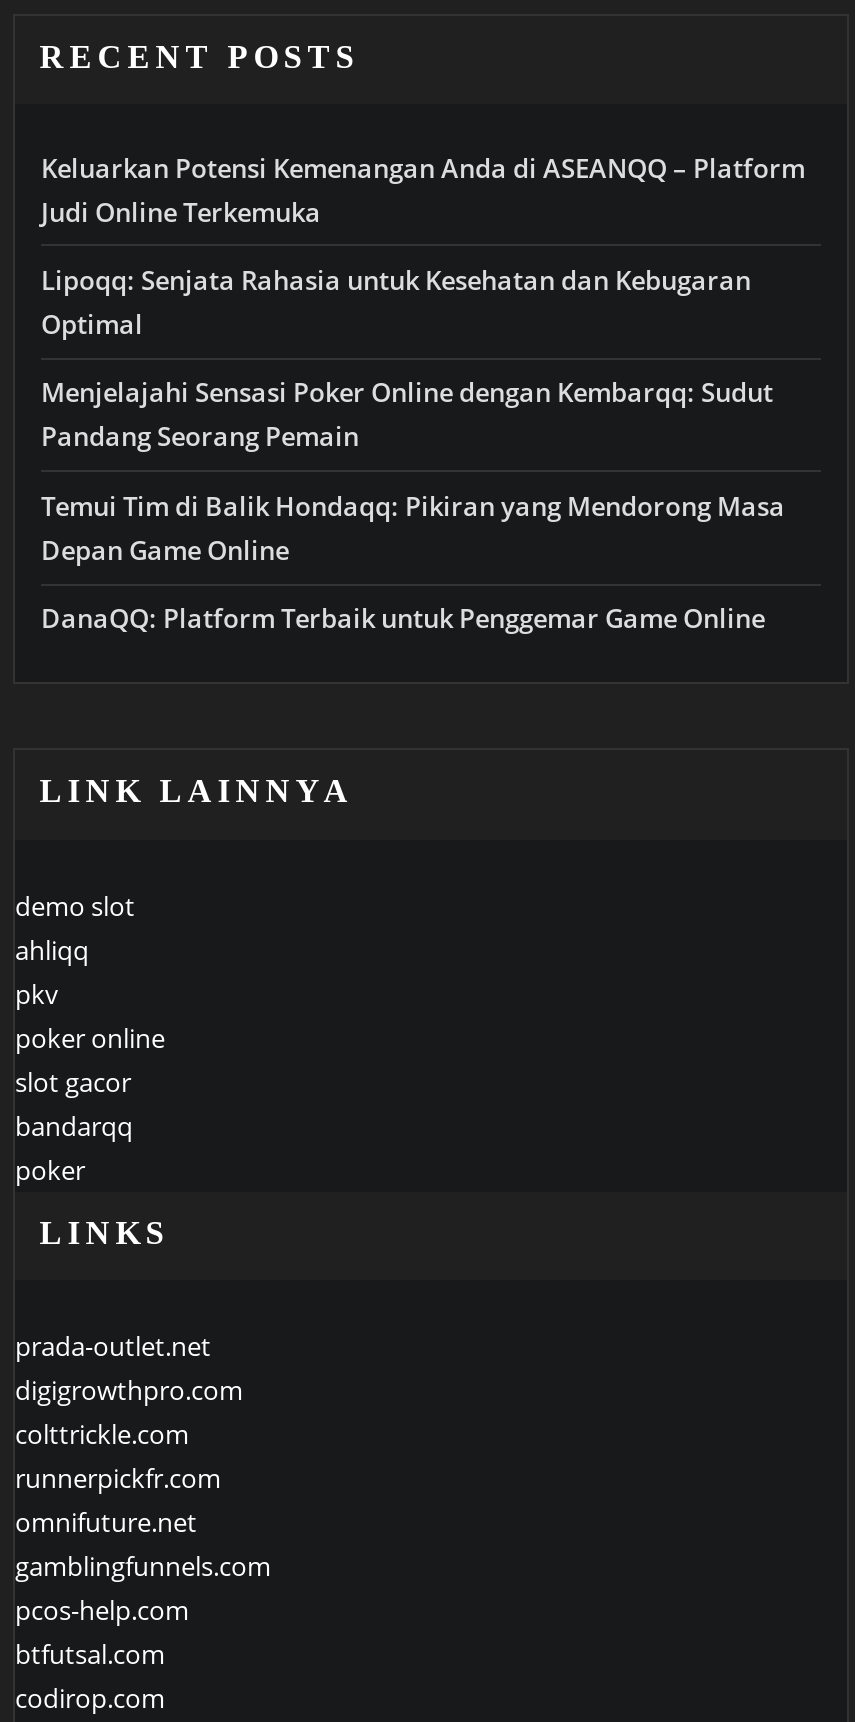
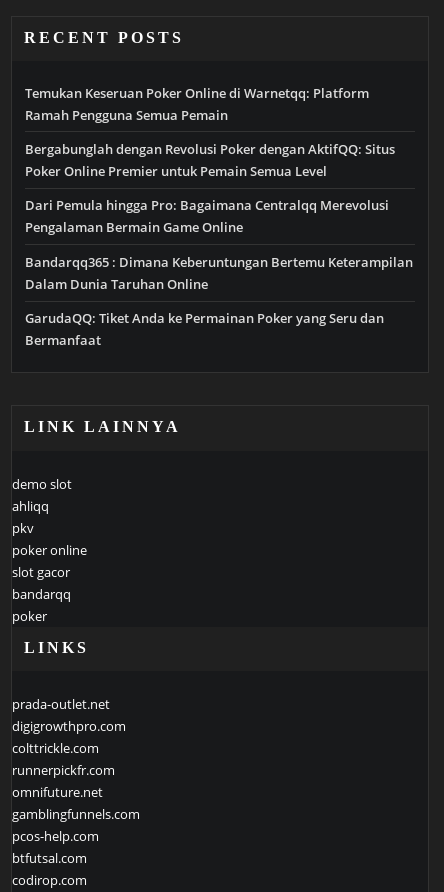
- Keluarkan Potensi Kemenangan Anda di ASEANQQ – Platform
- Judi Online Terkemuka
+ Temukan Keseruan Poker Online di Warnetqq: Platform
+ Ramah Pengguna Semua Pemain

- Lipoqq: Senjata Rahasia untuk Kesehatan dan Kebugaran
- Optimal
+ Bergabunglah dengan Revolusi Poker dengan AktifQQ: Situs
+ Poker Online Premier untuk Pemain Semua Level

- Menjelajahi Sensasi Poker Online dengan Kembarqq: Sudut
- Pandang Seorang Pemain
+ Dari Pemula hingga Pro: Bagaimana Centralqq Merevolusi
+ Pengalaman Bermain Game Online

- Temui Tim di Balik Hondaqq: Pikiran yang Mendorong Masa
- Depan Game Online
+ Bandarqq365 : Dimana Keberuntungan Bertemu Keterampilan
+ Dalam Dunia Taruhan Online

- DanaQQ: Platform Terbaik untuk Penggemar Game Online
+ GarudaQQ: Tiket Anda ke Permainan Poker yang Seru dan
+ Bermanfaat
